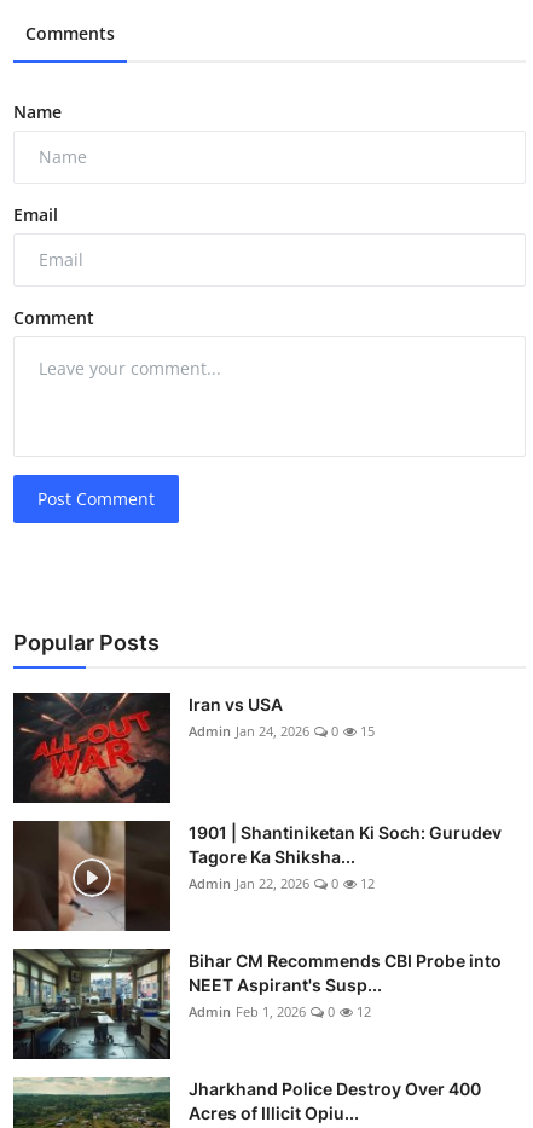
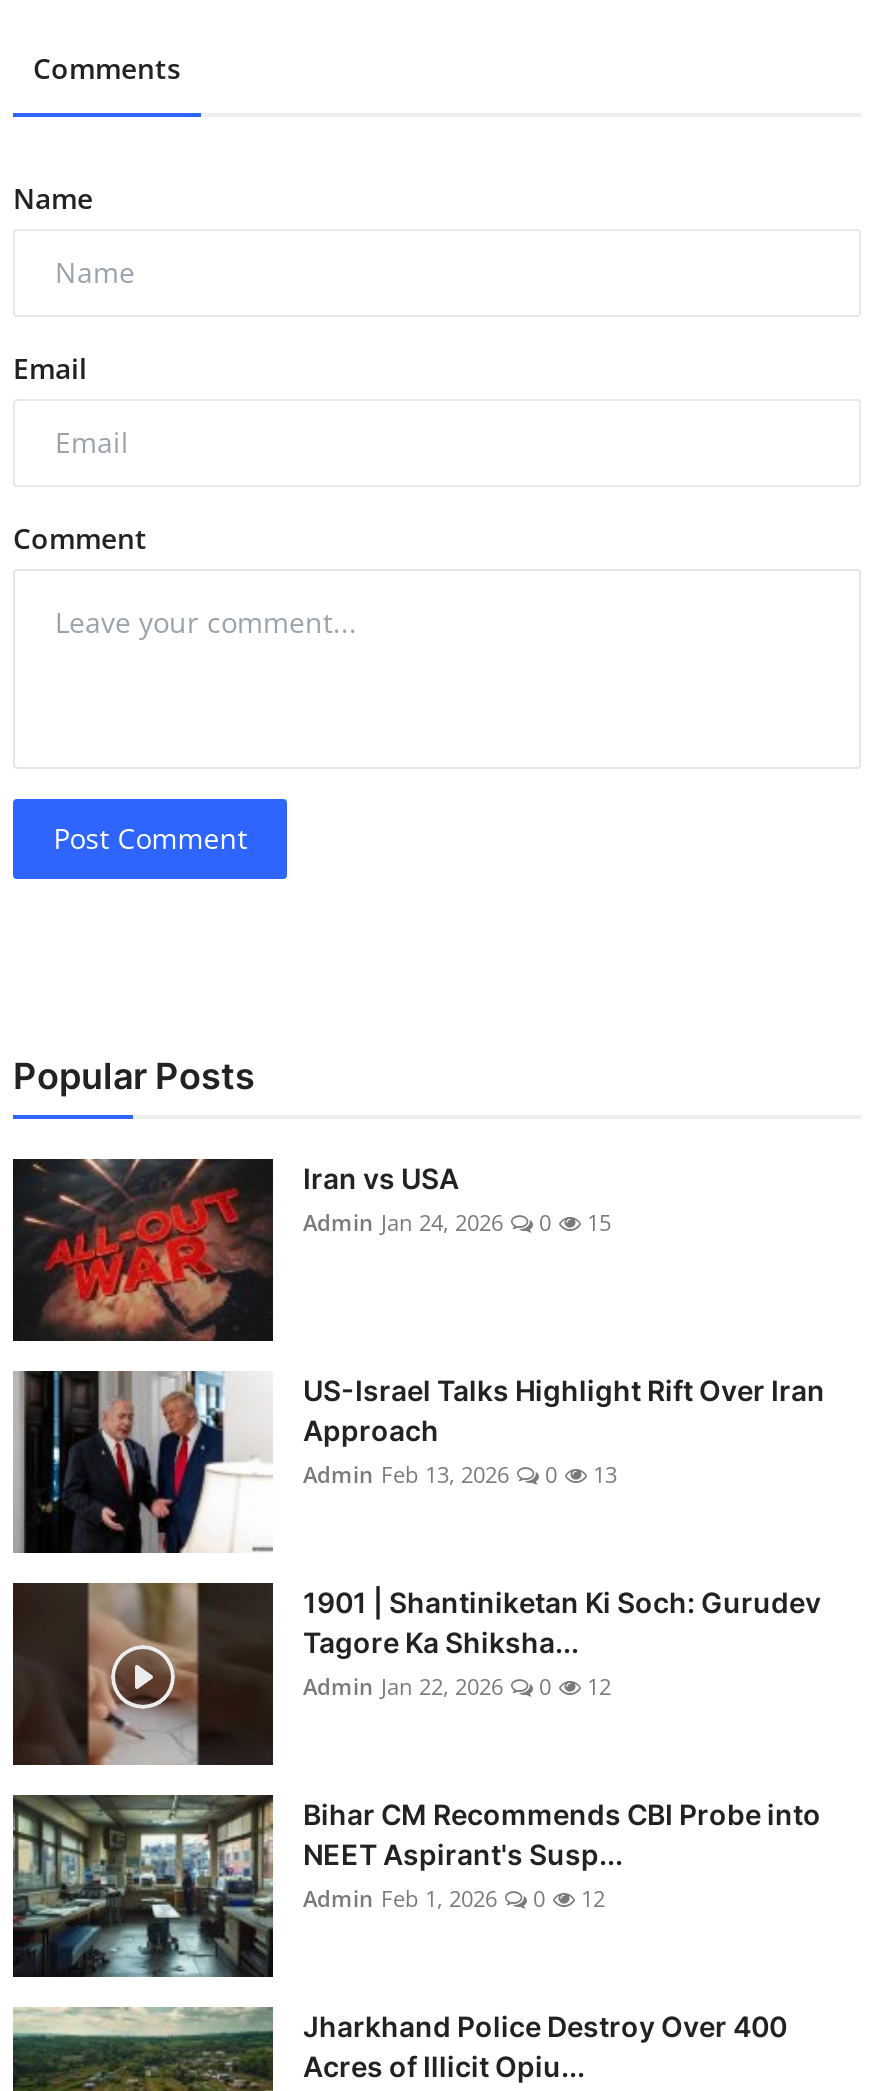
+ [image]
+ US-Israel Talks Highlight Rift Over Iran
+ Approach
+ Admin Feb 13, 2026
+ 0
+ 13
